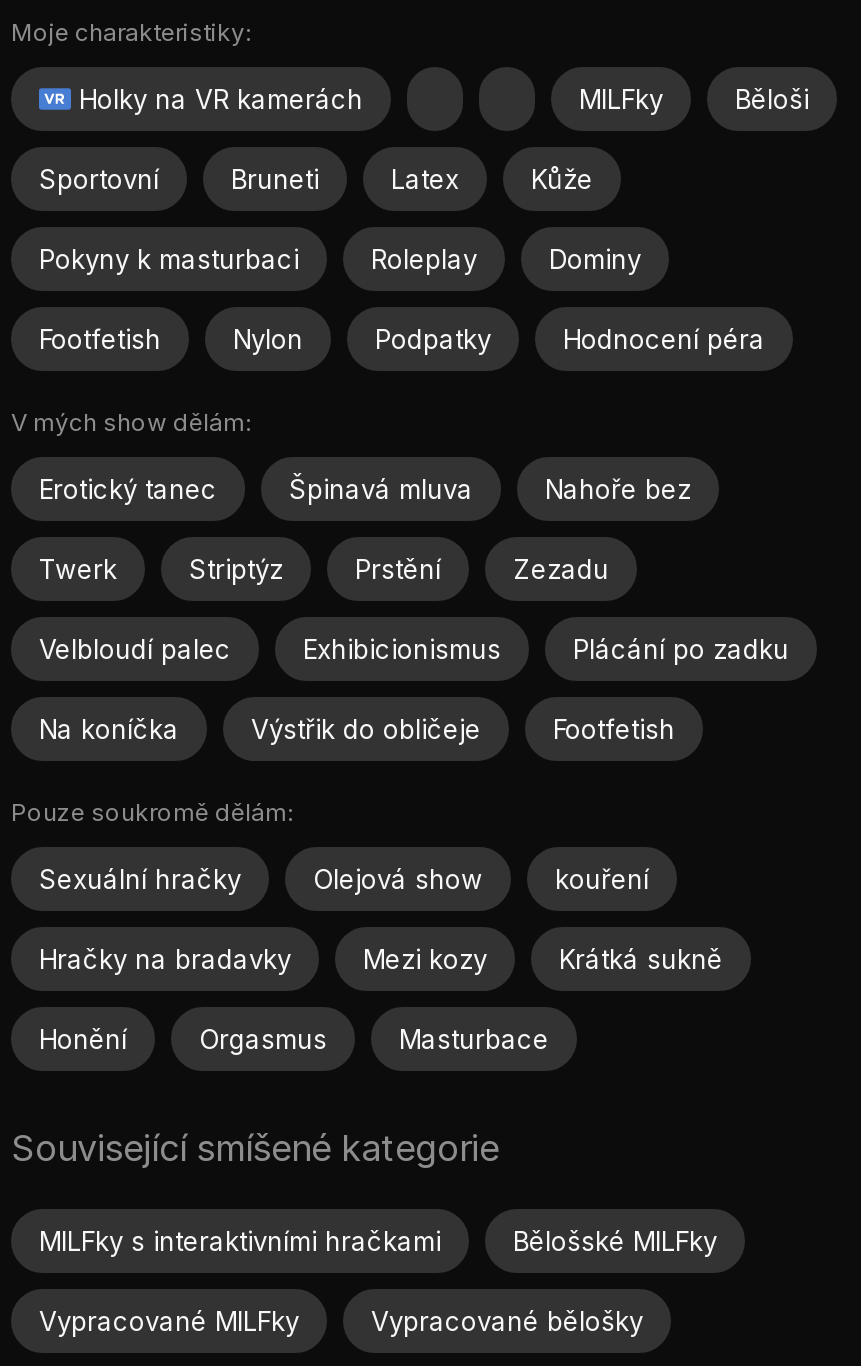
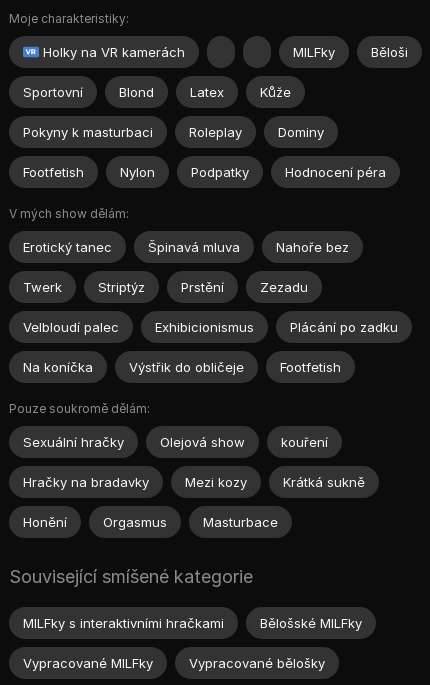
- Bruneti
+ Blond
